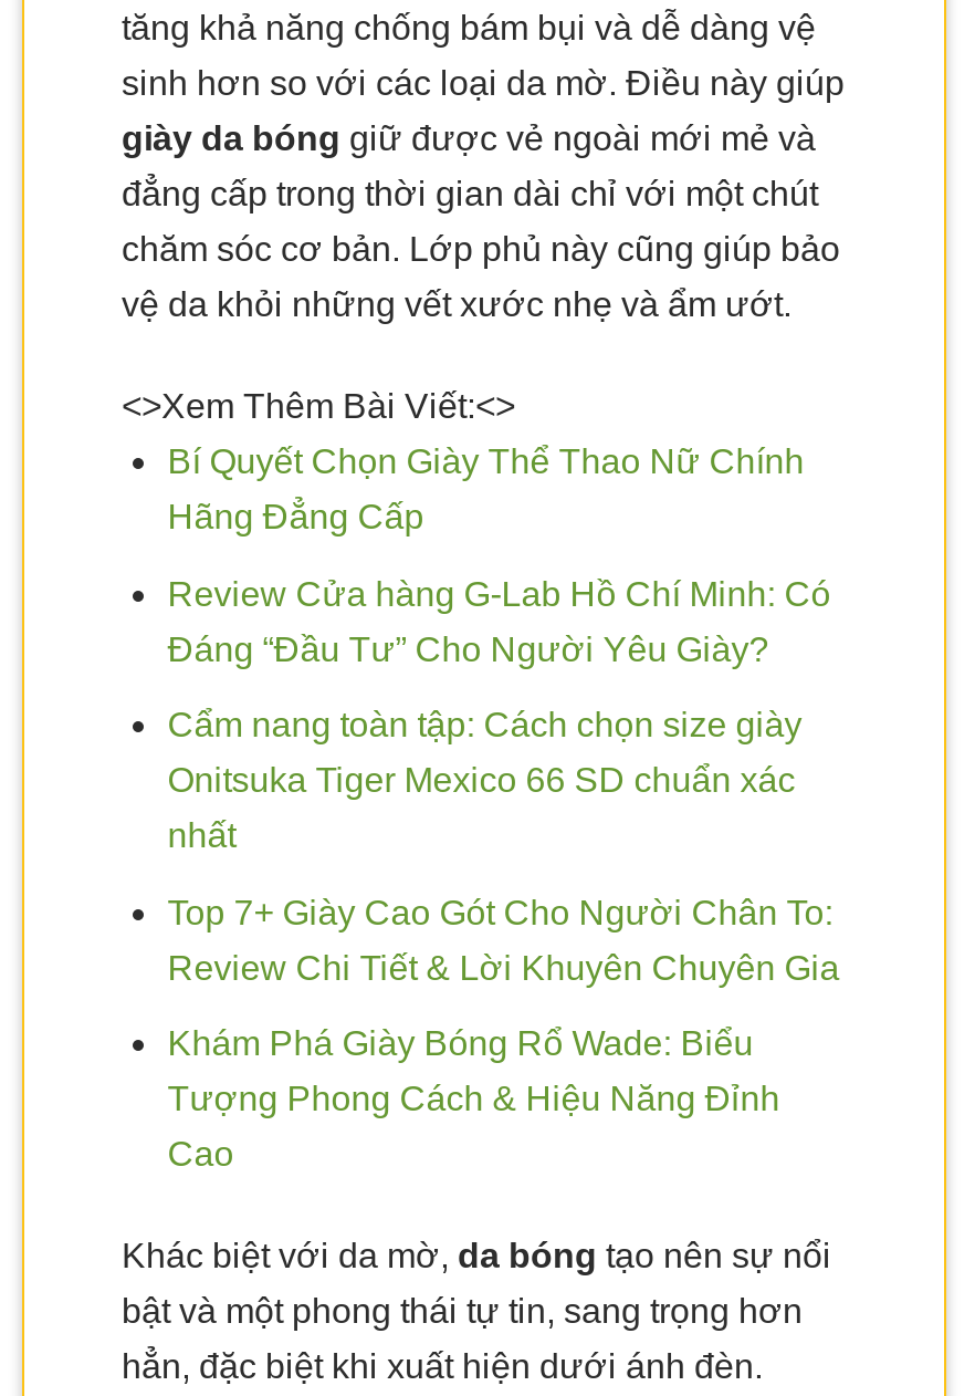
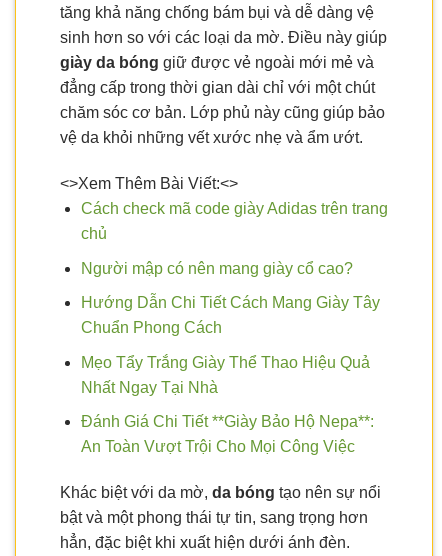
- Bí Quyết Chọn Giày Thể Thao Nữ Chính
- Hãng Đẳng Cấp
- Review Cửa hàng G-Lab Hồ Chí Minh: Có
- Đáng “Đầu Tư” Cho Người Yêu Giày?
- Cẩm nang toàn tập: Cách chọn size giày
- Onitsuka Tiger Mexico 66 SD chuẩn xác
- nhất
- Top 7+ Giày Cao Gót Cho Người Chân To:
- Review Chi Tiết & Lời Khuyên Chuyên Gia
- Khám Phá Giày Bóng Rổ Wade: Biểu
- Tượng Phong Cách & Hiệu Năng Đỉnh
- Cao
+ Cách check mã code giày Adidas trên trang
+ chủ
+ Người mập có nên mang giày cổ cao?
+ Hướng Dẫn Chi Tiết Cách Mang Giày Tây
+ Chuẩn Phong Cách
+ Mẹo Tẩy Trắng Giày Thể Thao Hiệu Quả
+ Nhất Ngay Tại Nhà
+ Đánh Giá Chi Tiết **Giày Bảo Hộ Nepa**:
+ An Toàn Vượt Trội Cho Mọi Công Việc
